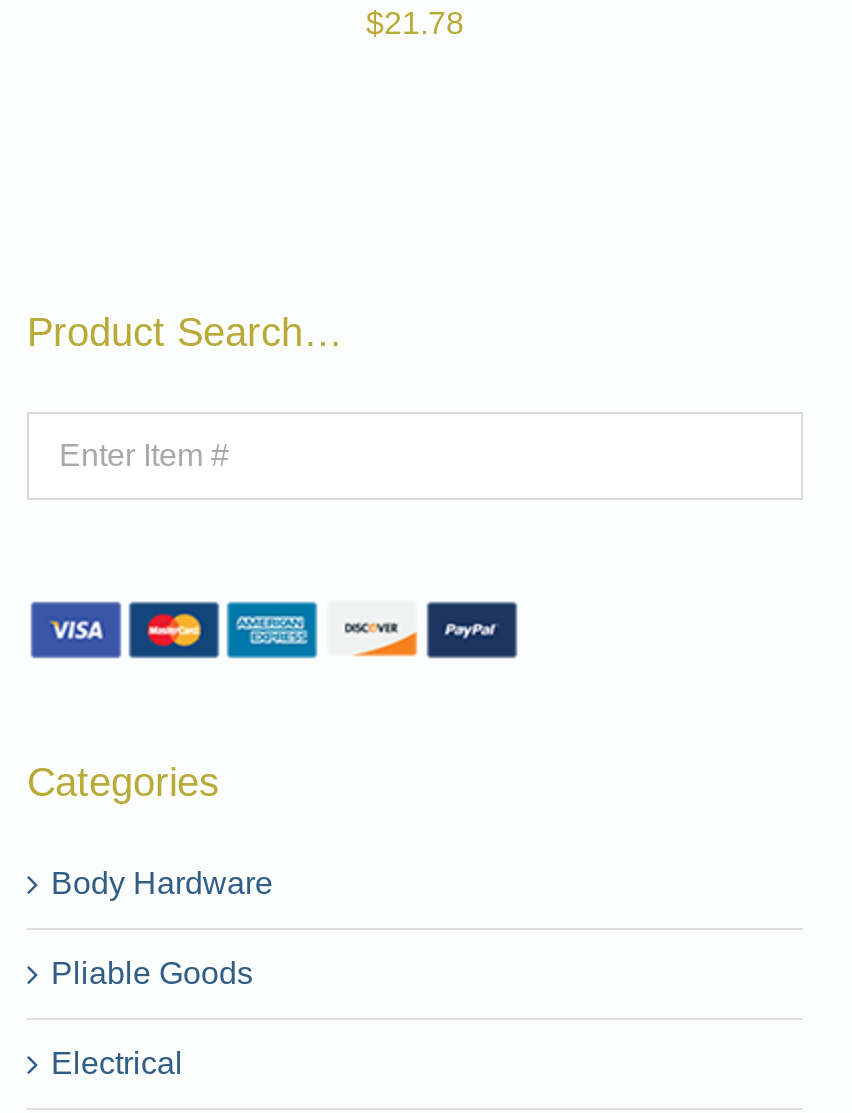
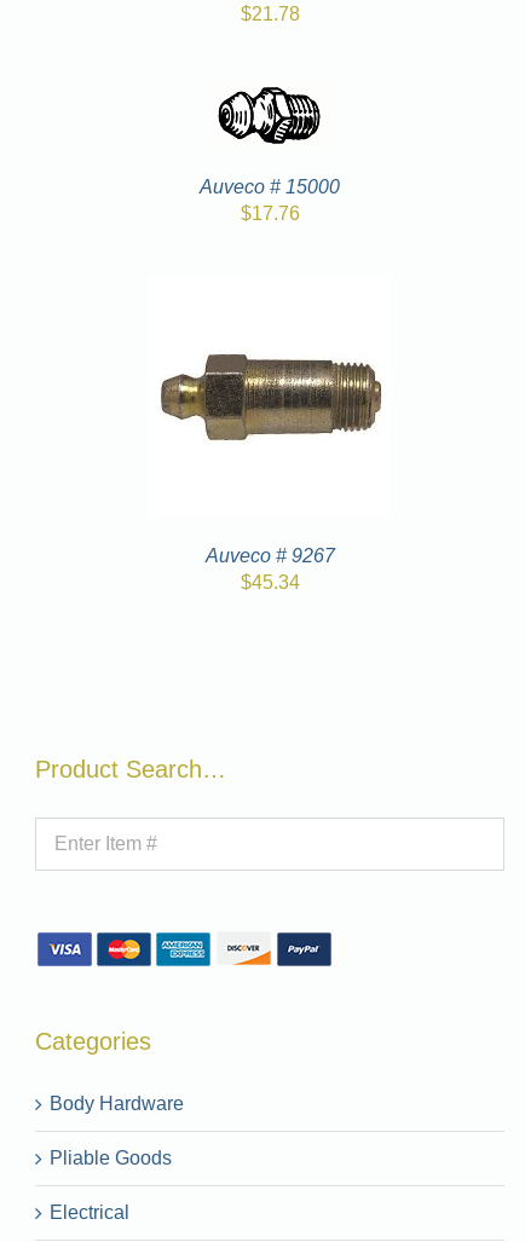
+ [image]

+ [image]
+ Auveco # 15000
+ $17.76

+ Auveco # 9267
+ $45.34
